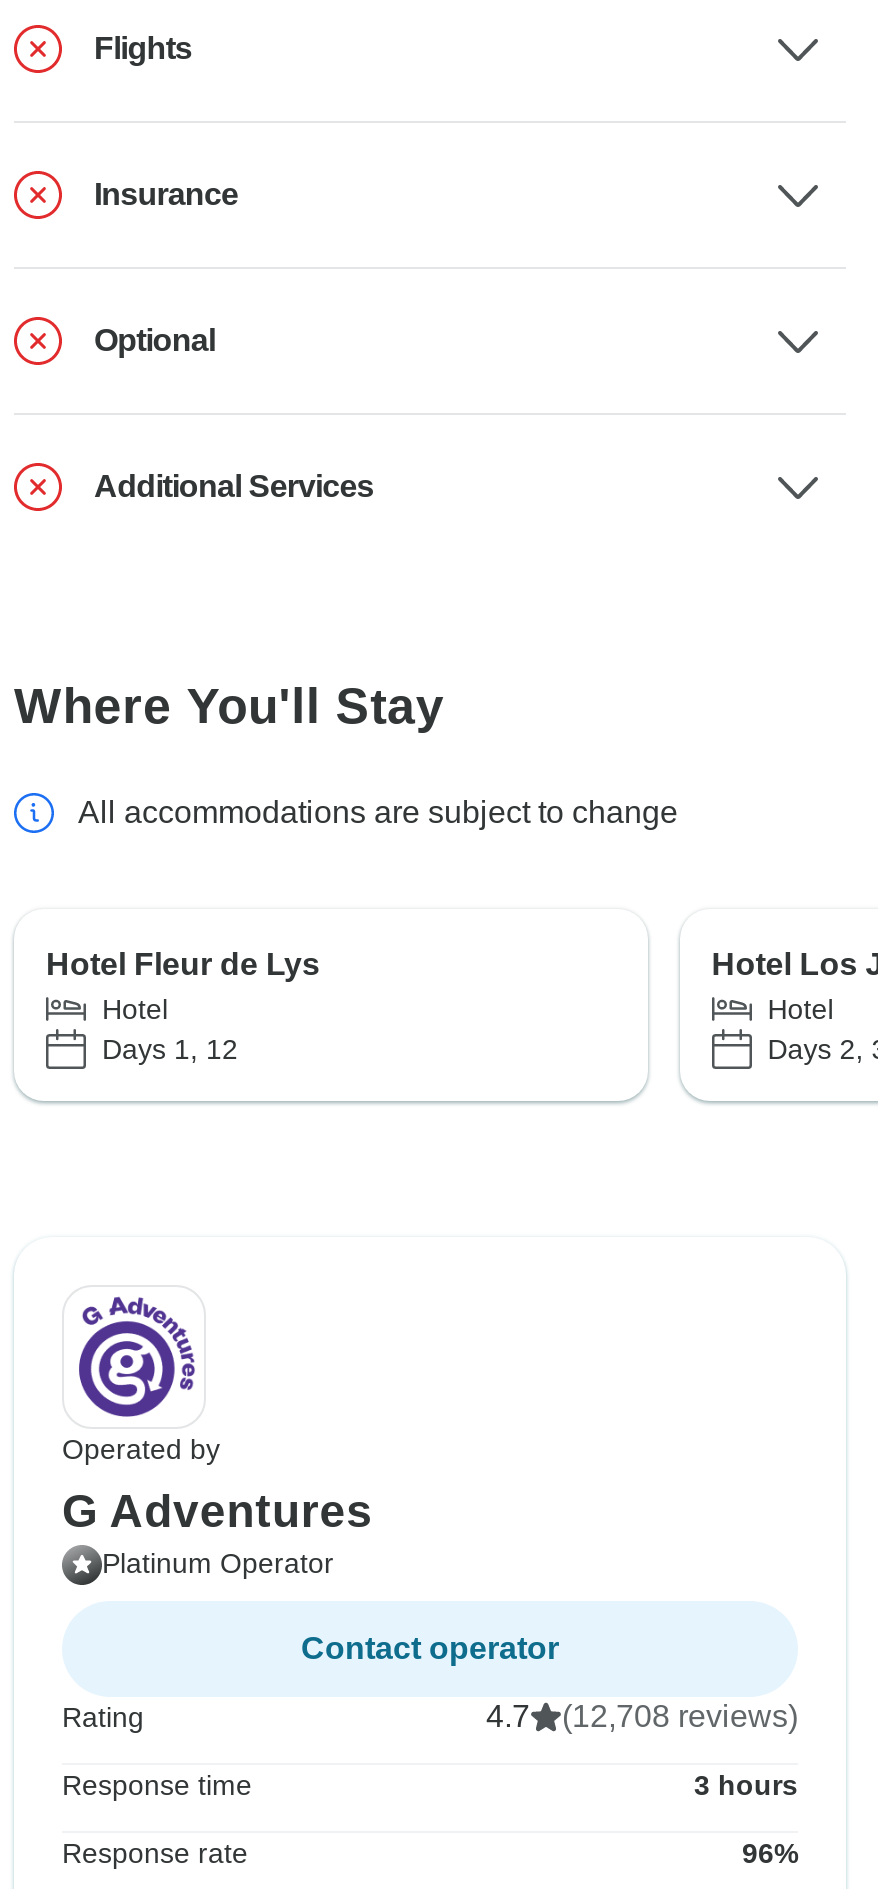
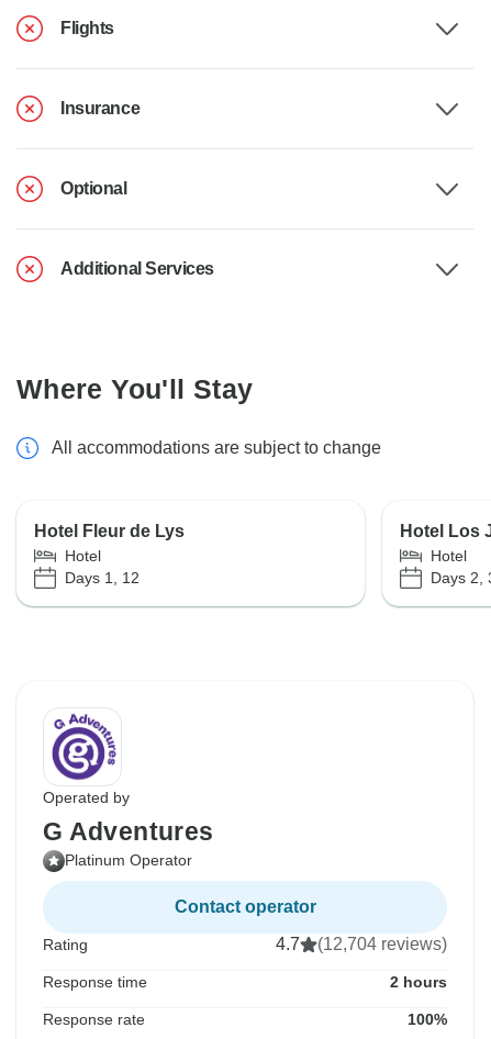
- 4.7 (12,708 reviews)
+ 4.7 (12,704 reviews)

- 3 hours
+ 2 hours

- 96%
+ 100%
